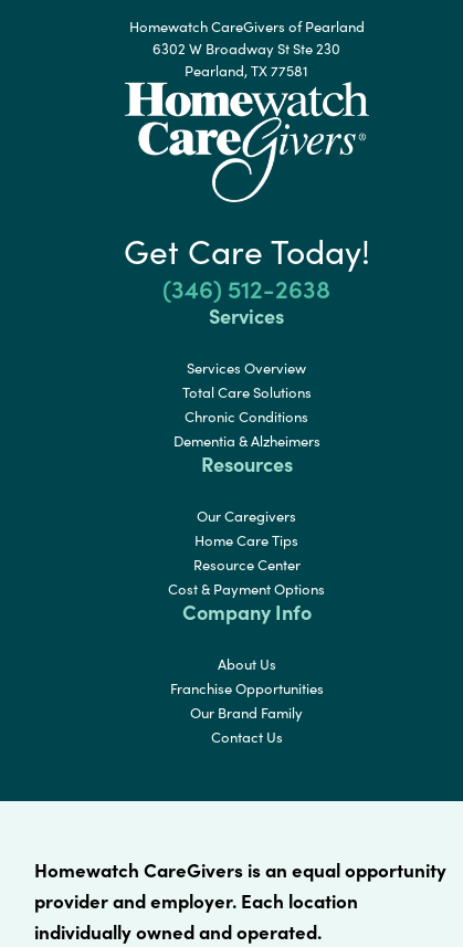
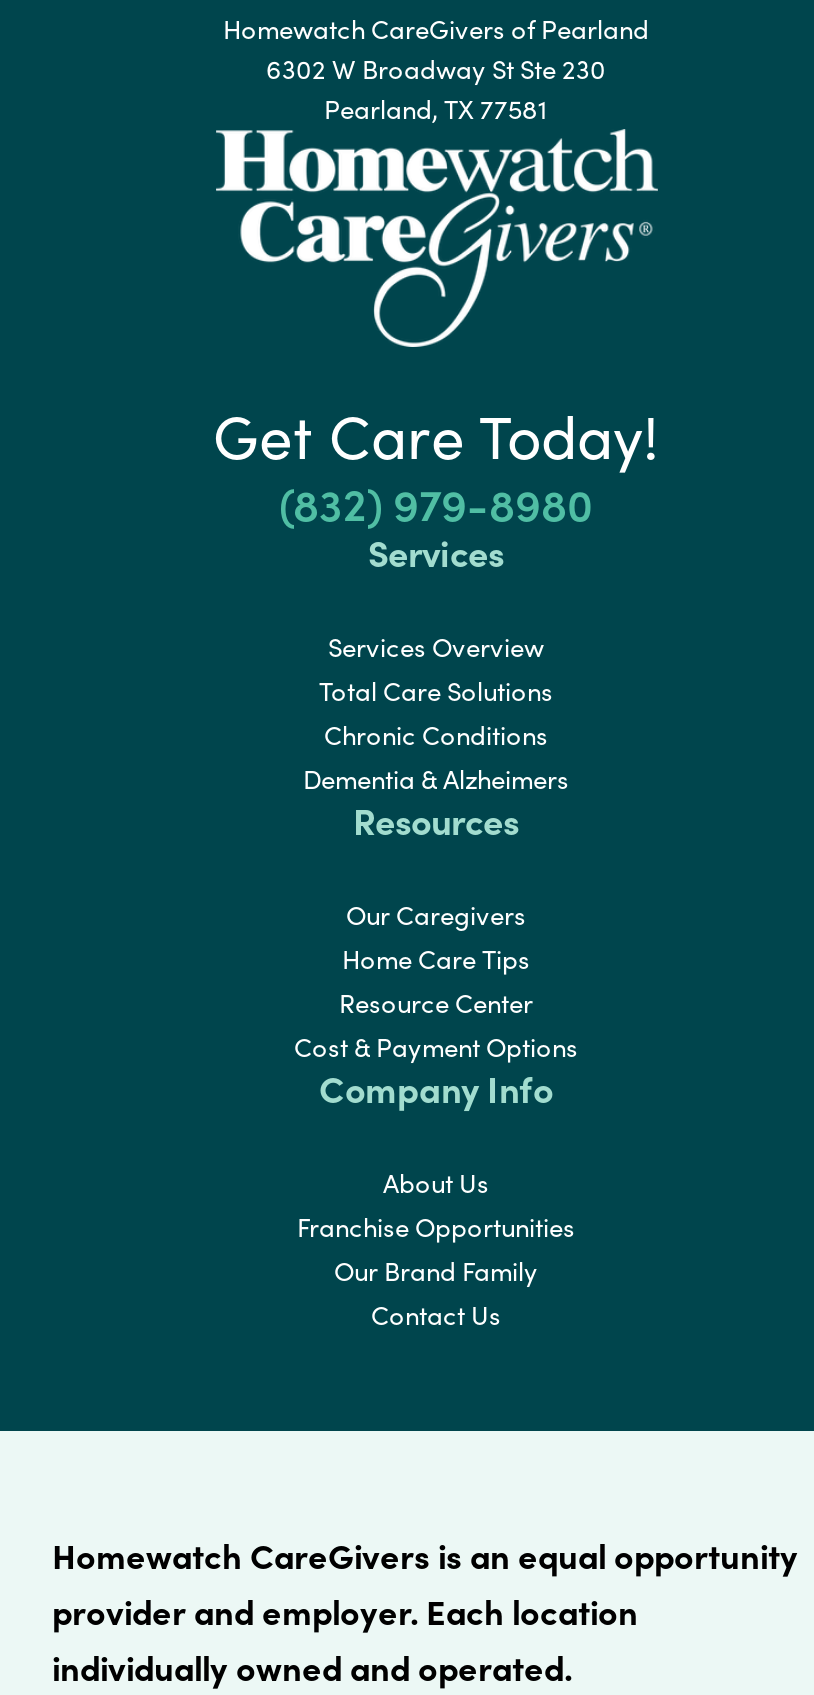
- (346) 512-2638
+ (832) 979-8980
